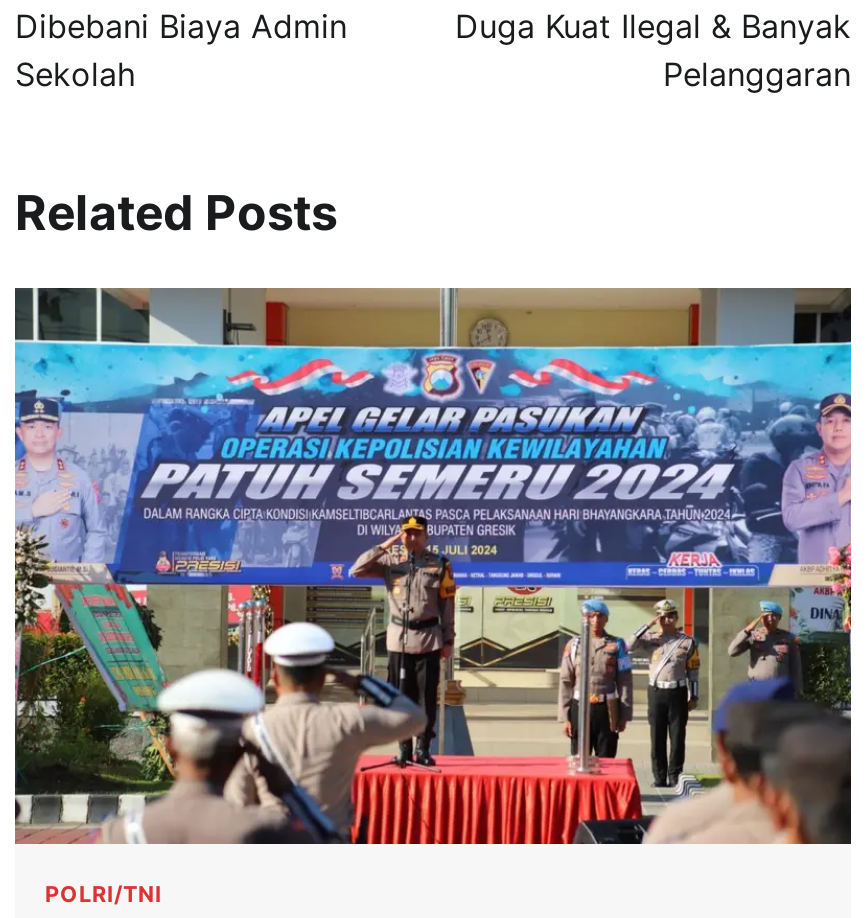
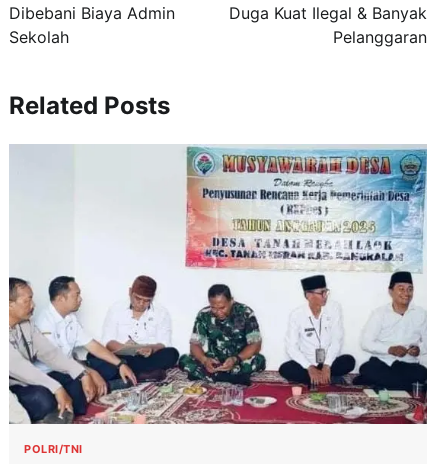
- [image]
+ [image]
